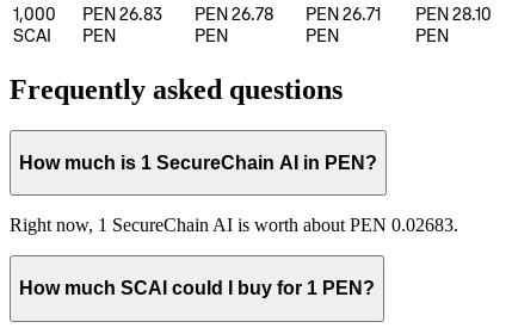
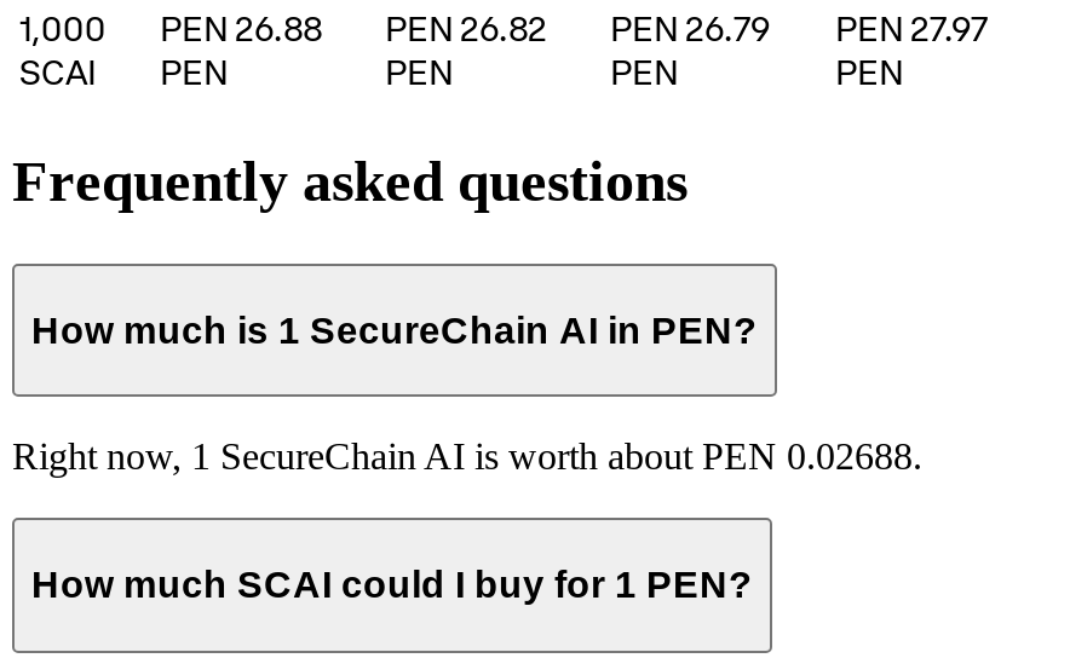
- PEN 26.83
+ PEN 26.88

- PEN 26.78
+ PEN 26.82

- PEN 26.71
+ PEN 26.79

- PEN 28.10
+ PEN 27.97

- Right now, 1 SecureChain AI is worth about PEN 0.02683.
+ Right now, 1 SecureChain AI is worth about PEN 0.02688.
